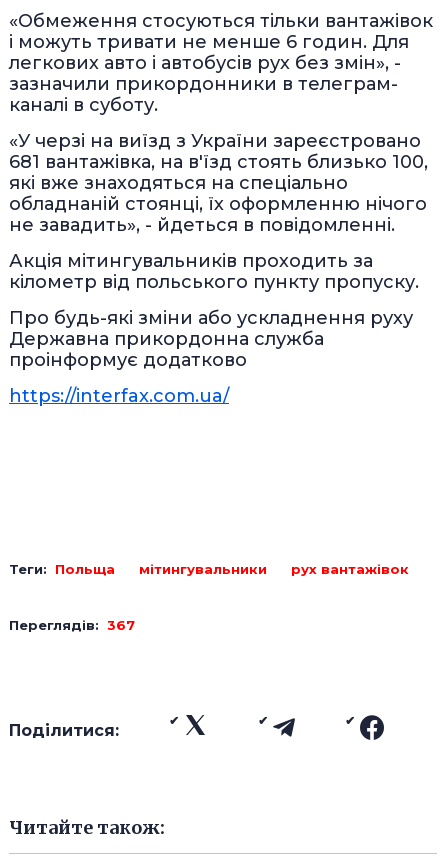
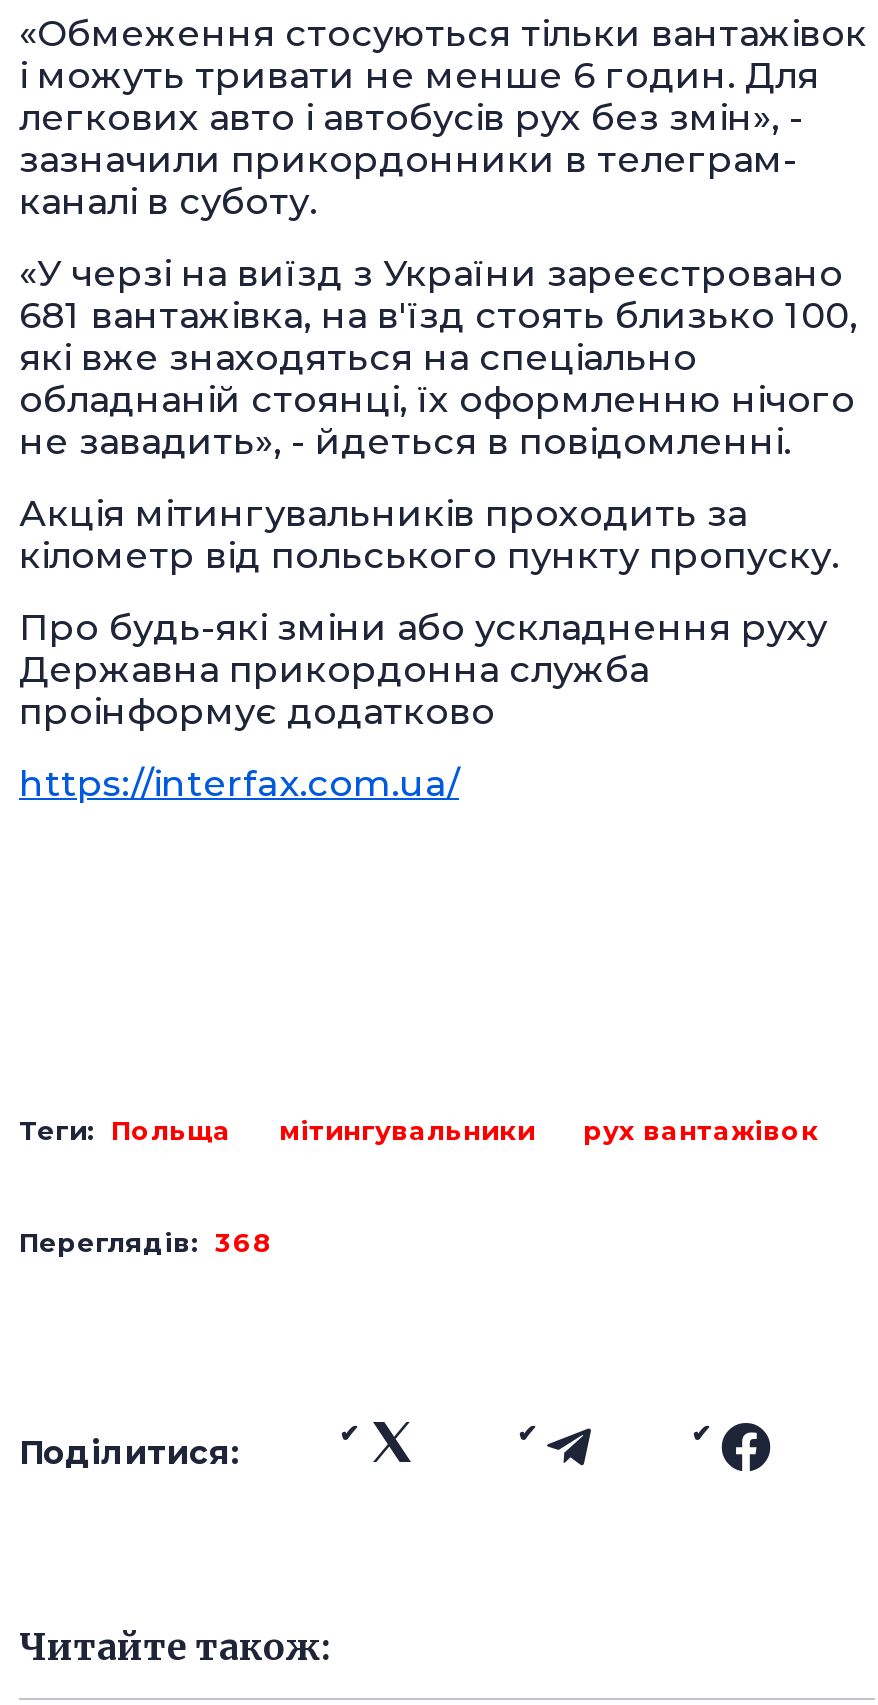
- Переглядів: 367
+ Переглядів: 368
